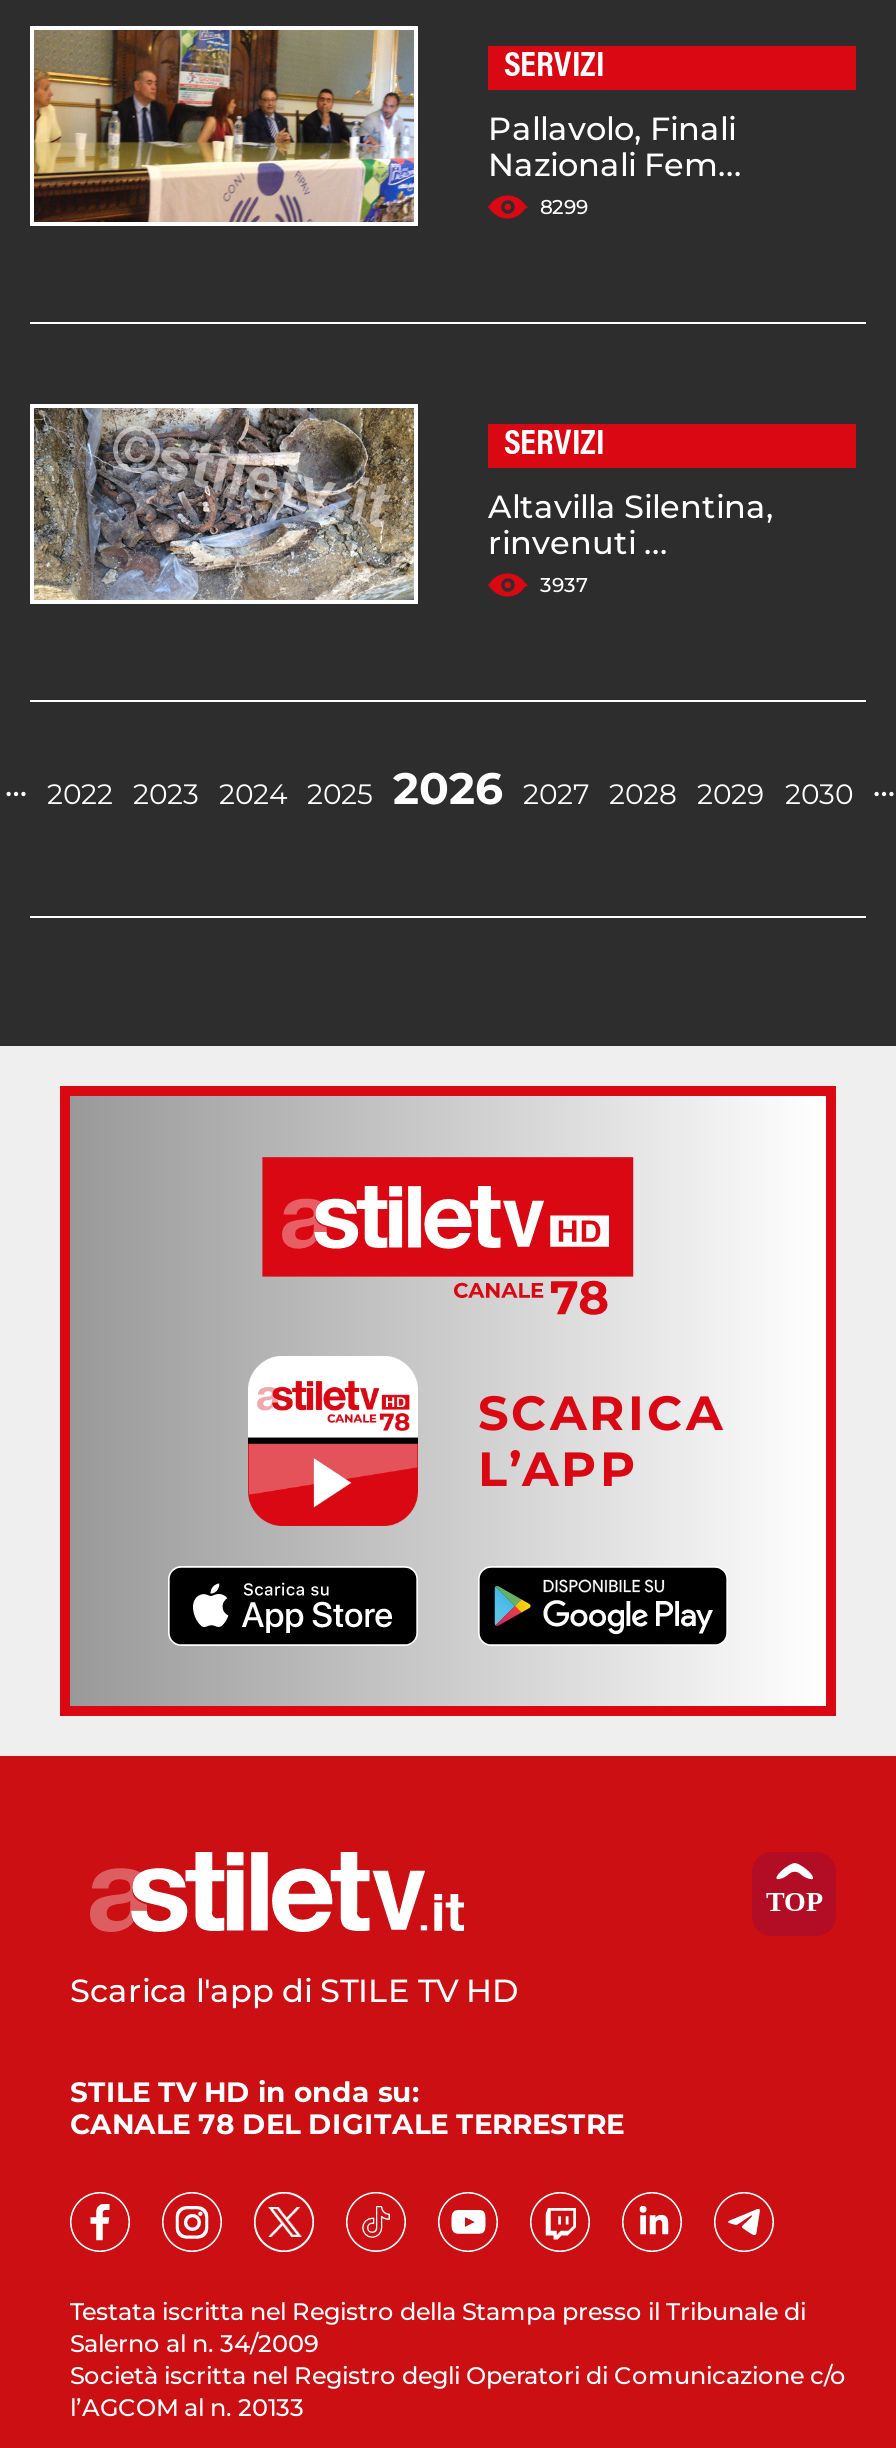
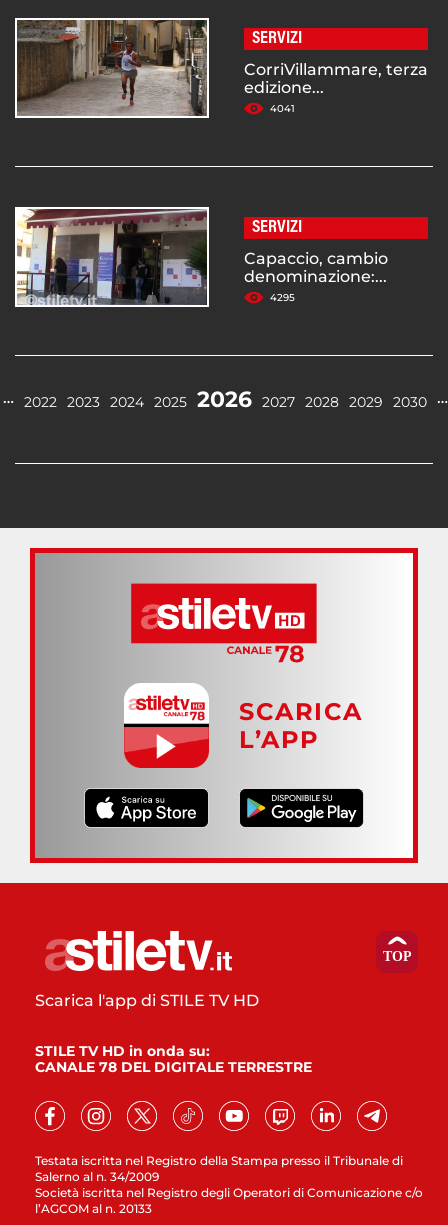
- [image]
- Pallavolo, Finali
- Nazionali Fem...
- 8299
+ [image]
+ CorriVillammare, terza
+ edizione...
+ 4041

- [image]
- Altavilla Silentina,
- rinvenuti ...
- 3937
+ [image]
+ Capaccio, cambio
+ denominazione:...
+ 4295
